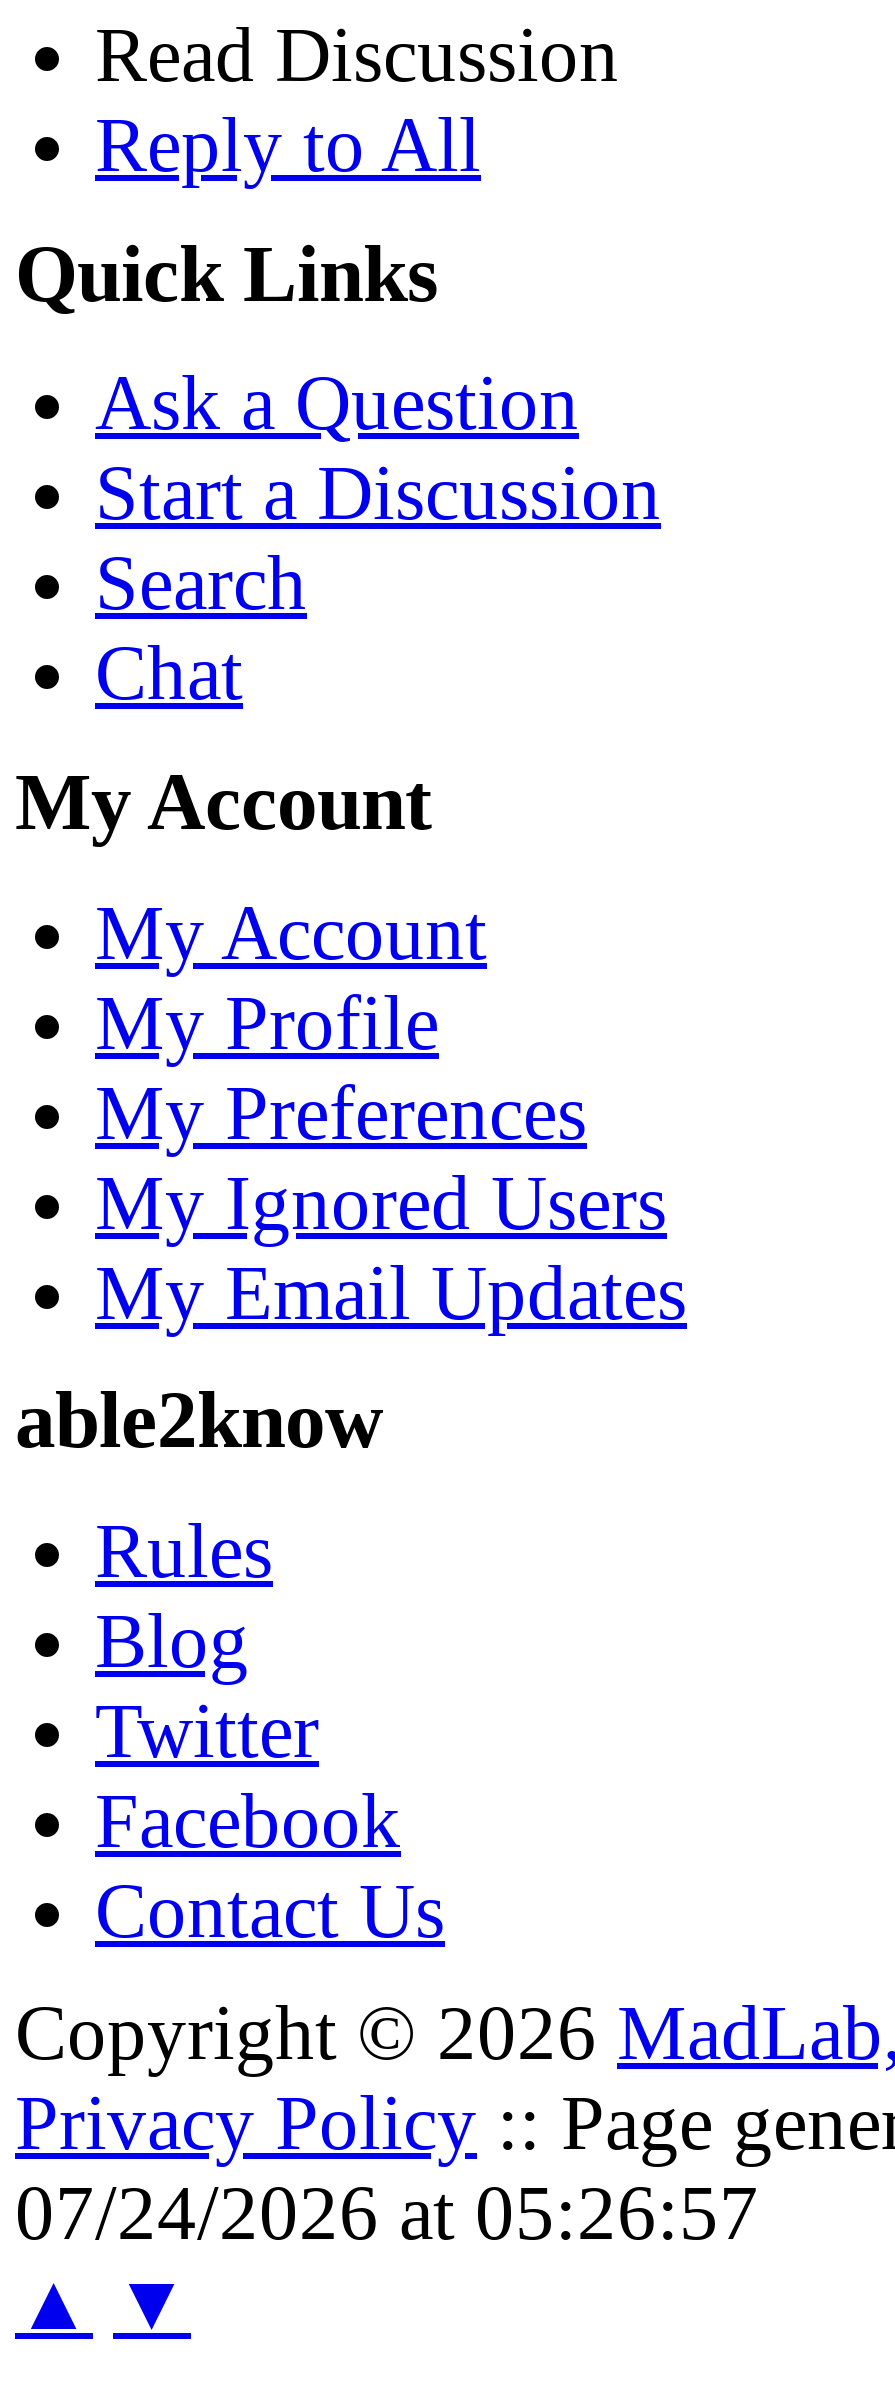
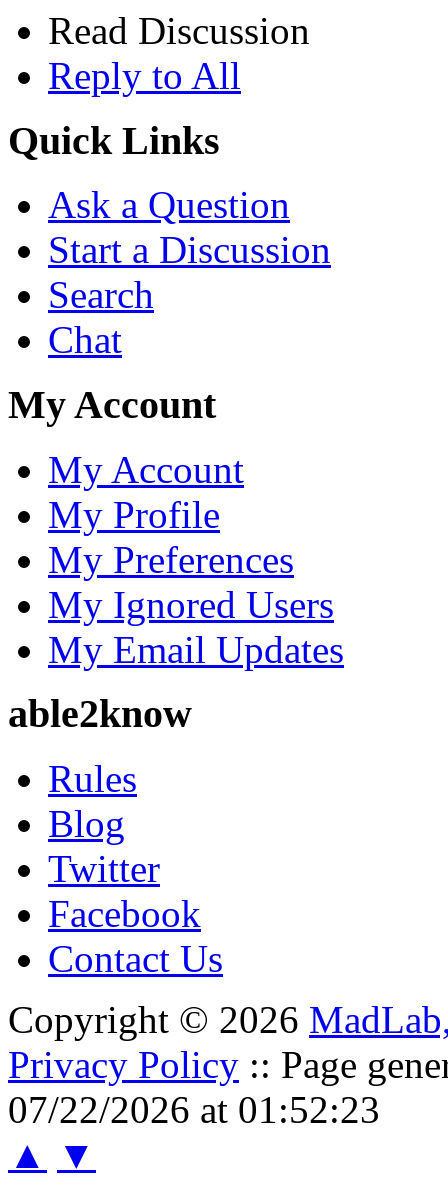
- 07/24/2026 at 05:26:57
+ 07/22/2026 at 01:52:23
